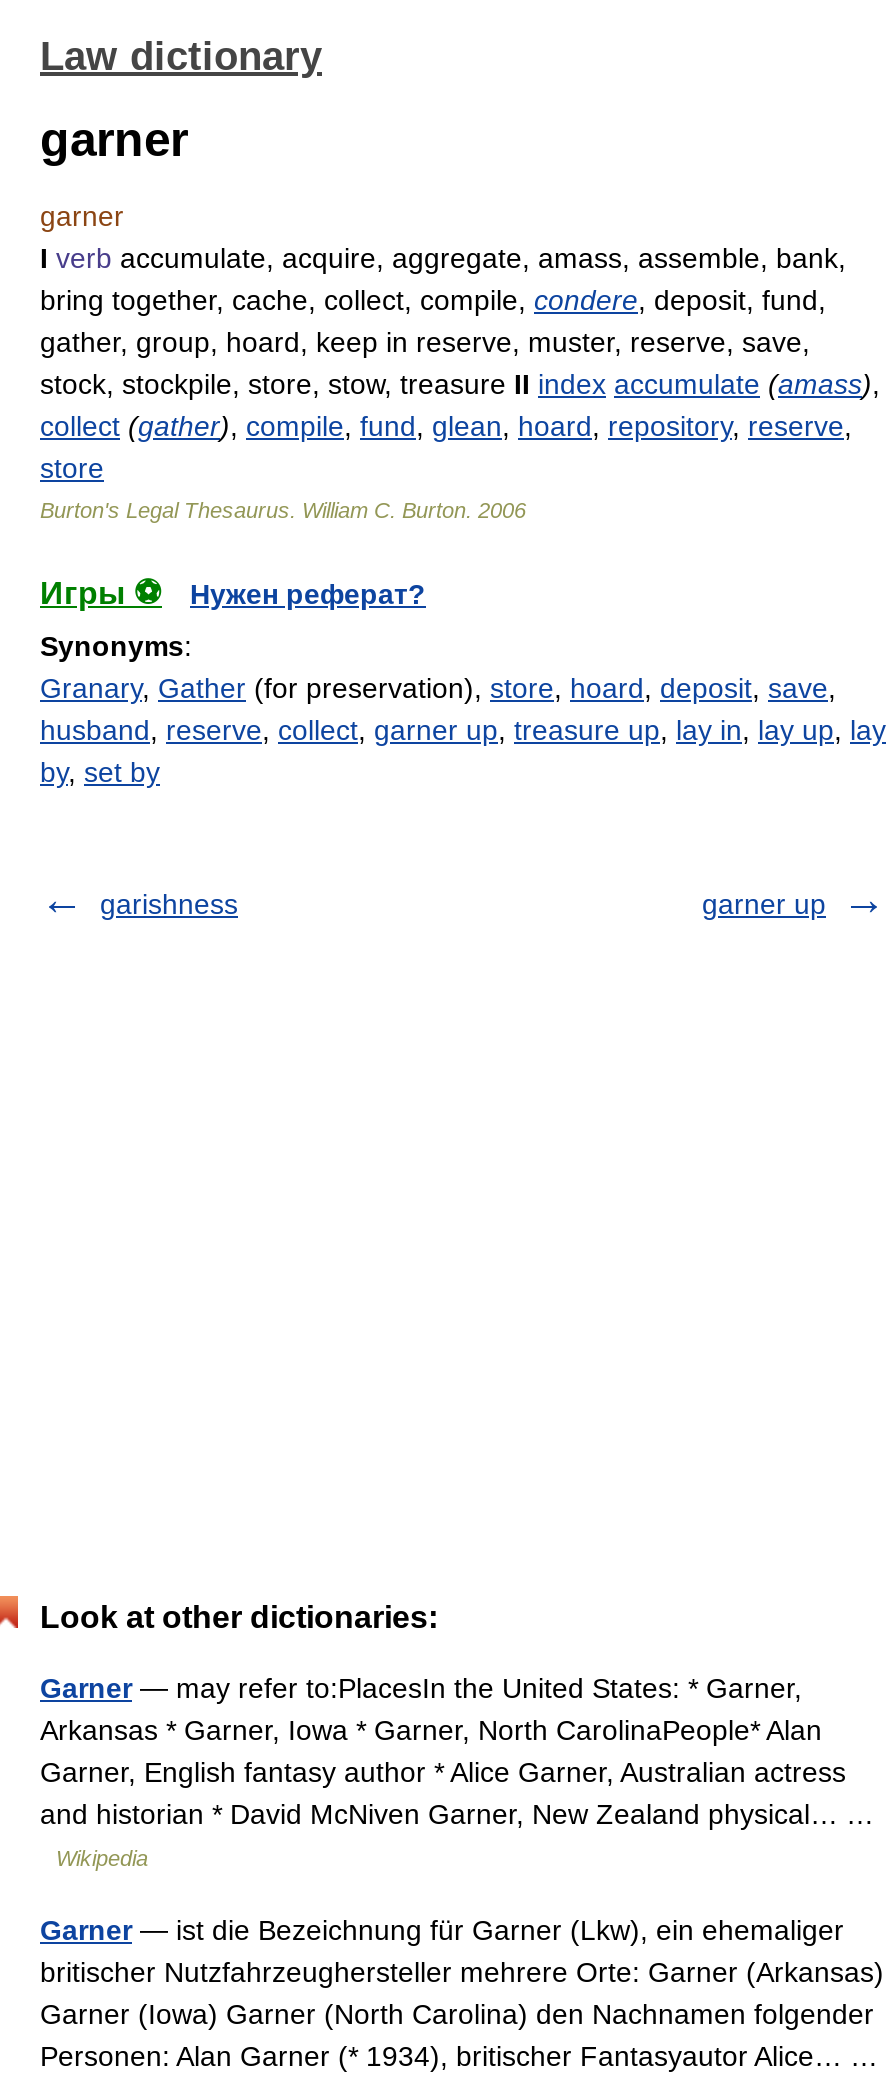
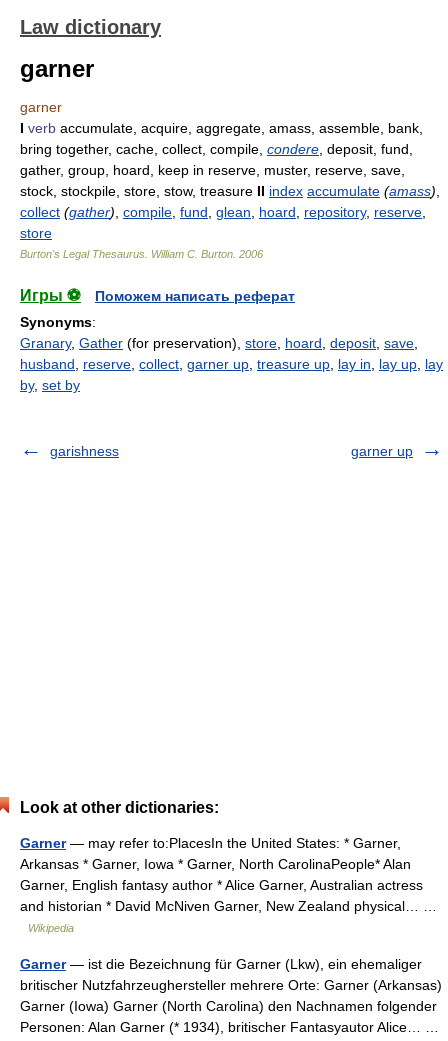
- Нужен реферат?
+ Поможем написать реферат
